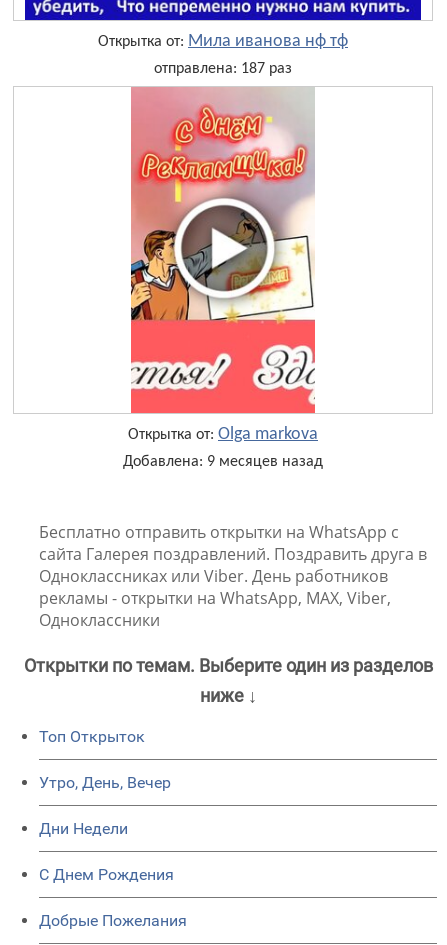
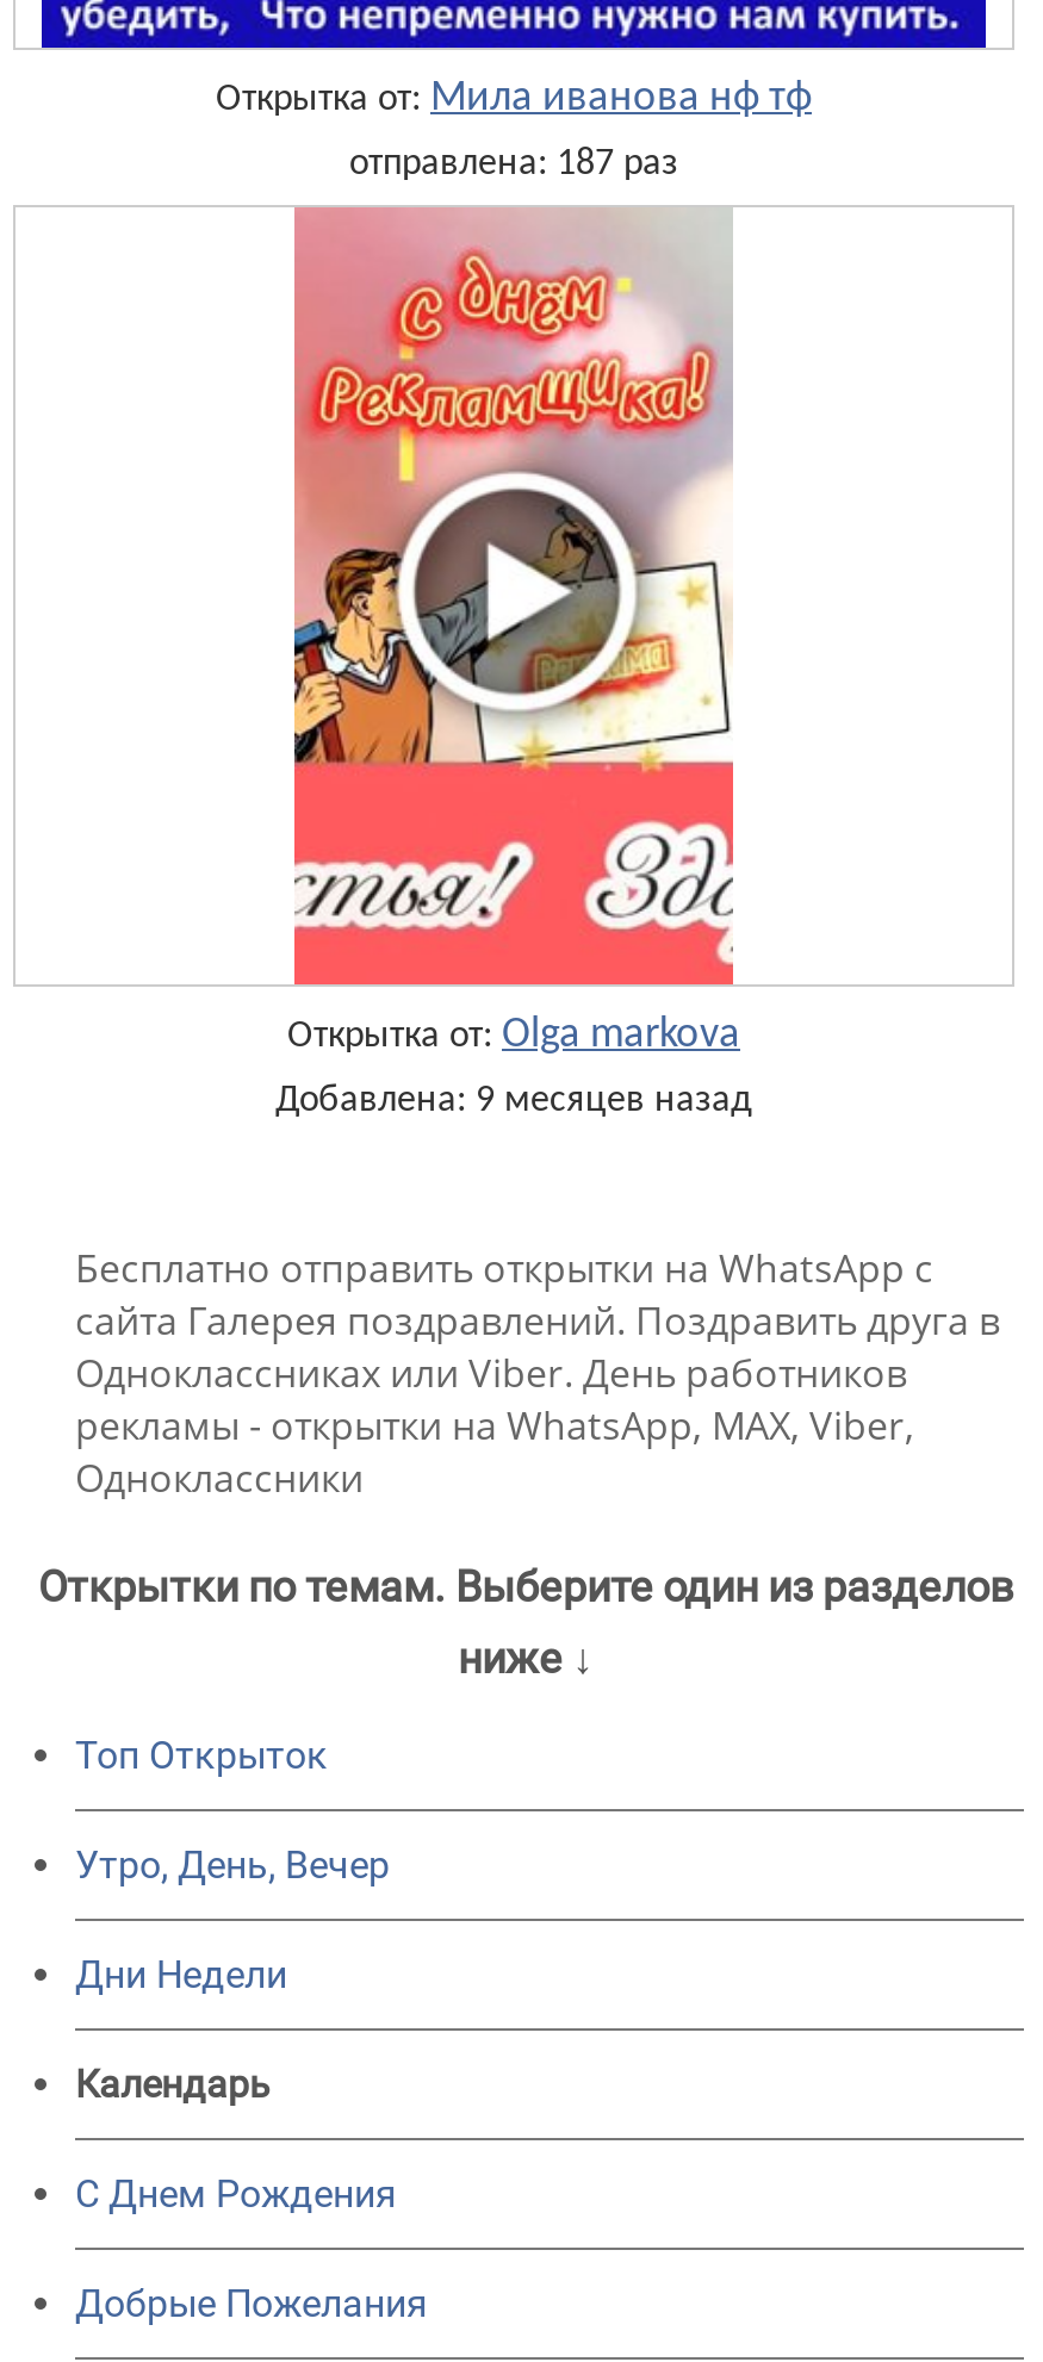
+ Календарь
